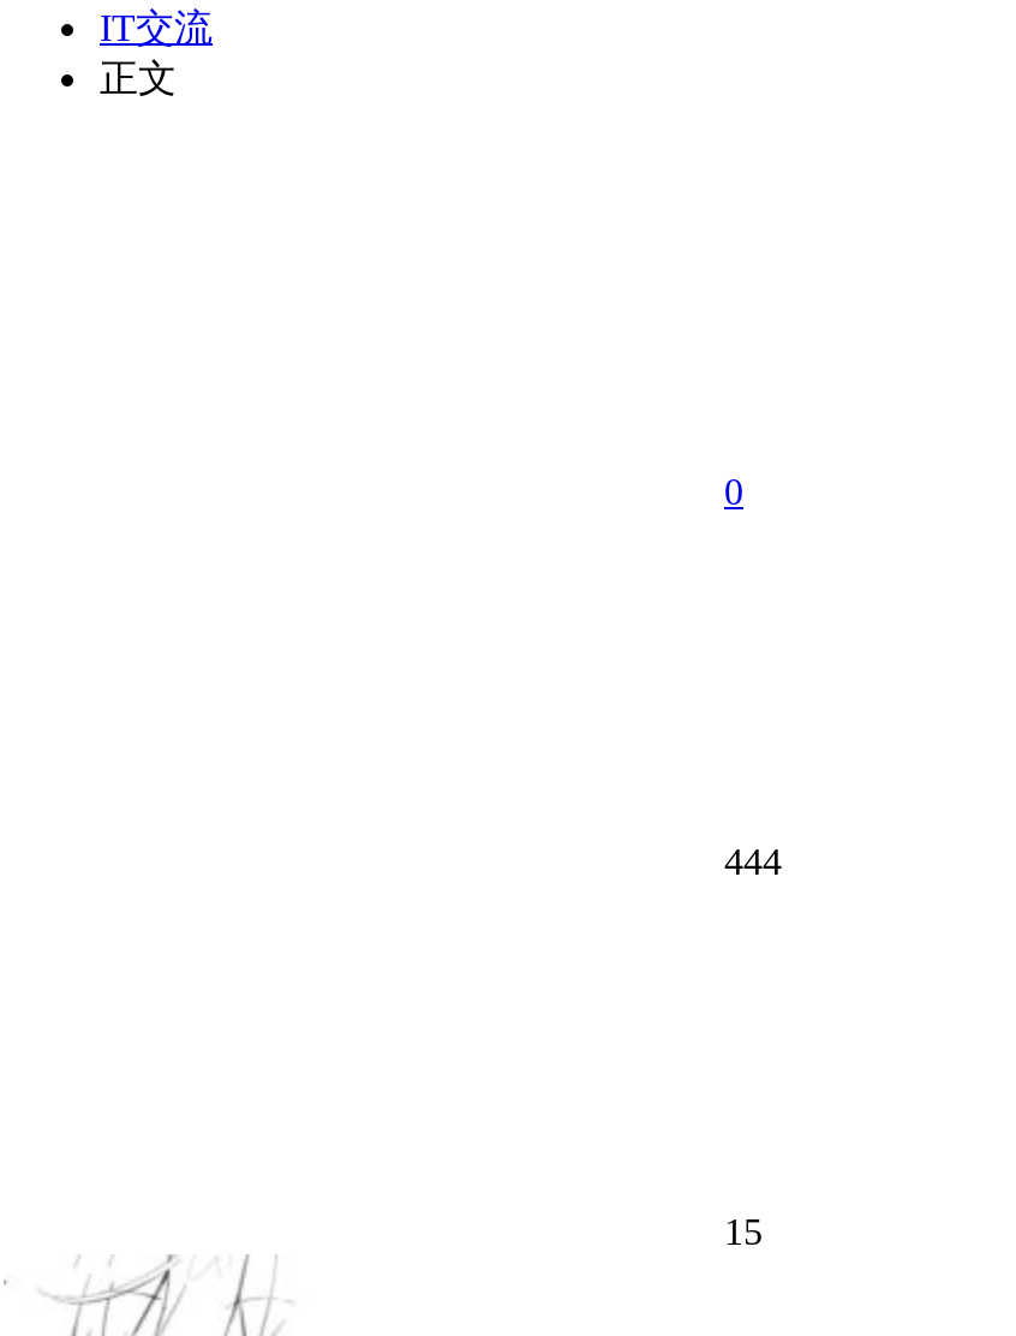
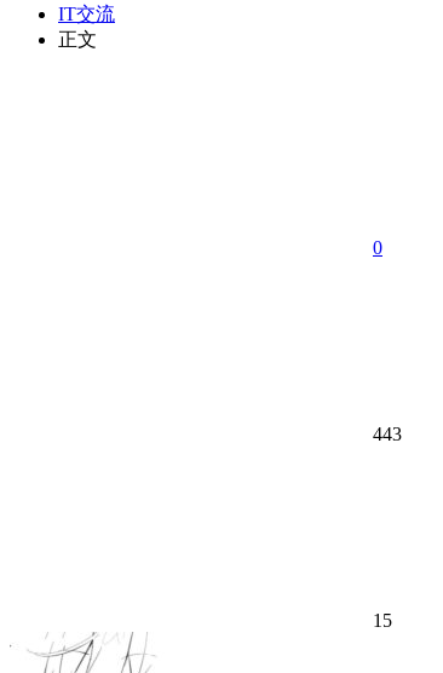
- 444
+ 443
